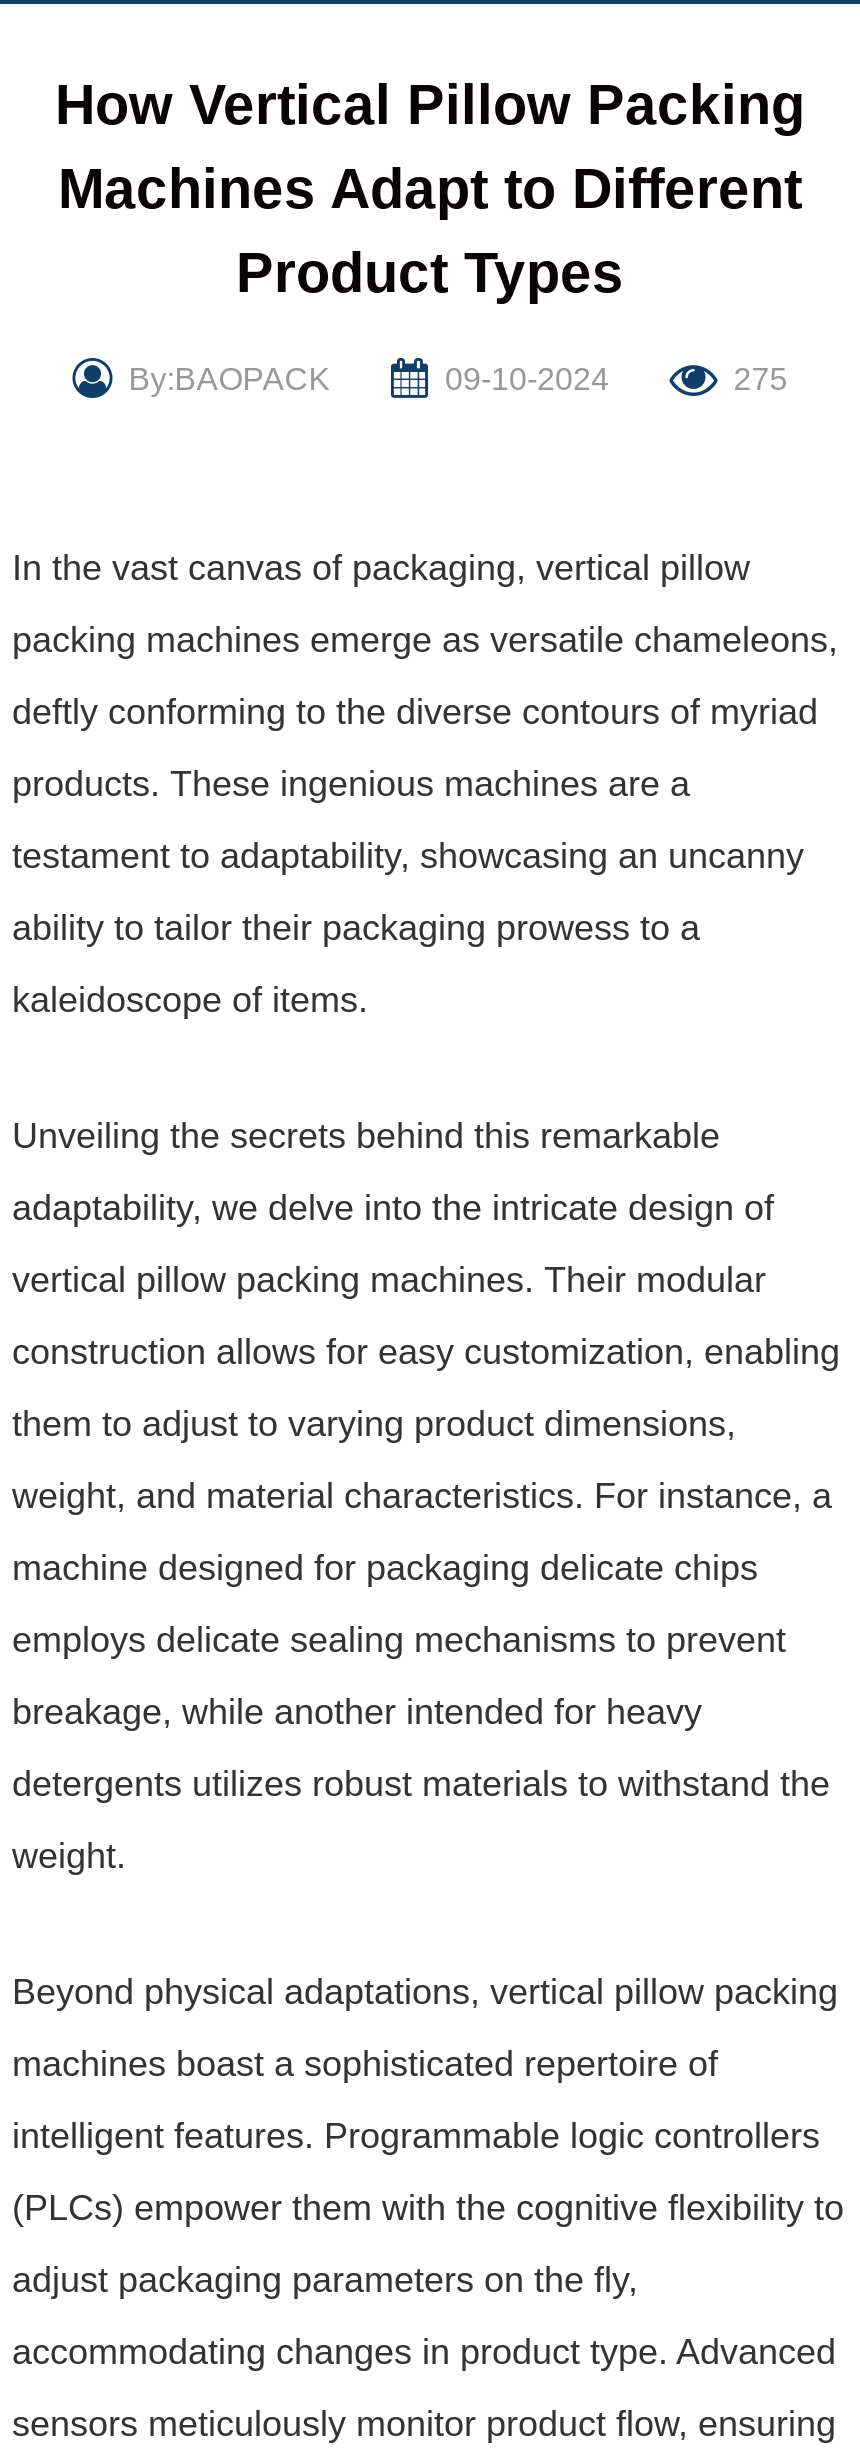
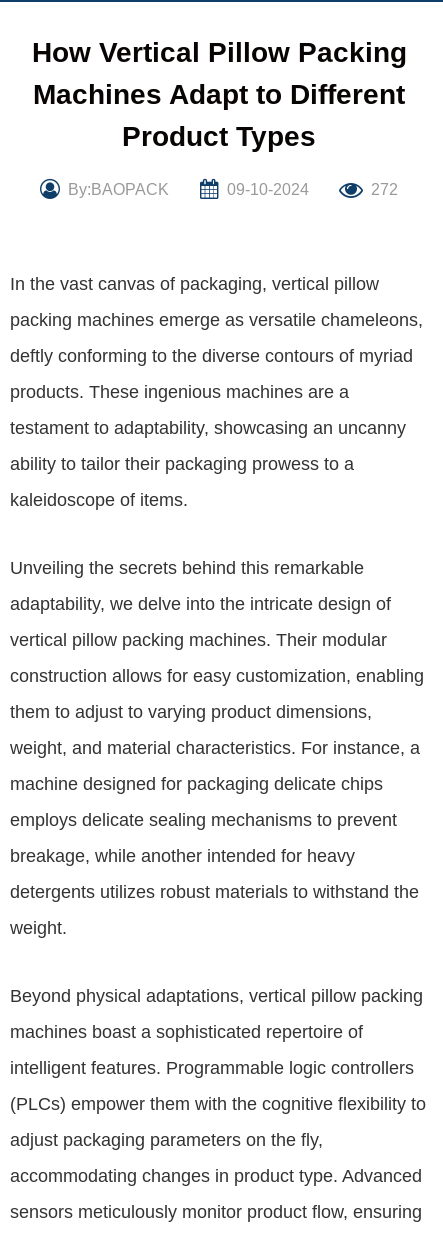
- 275
+ 272
